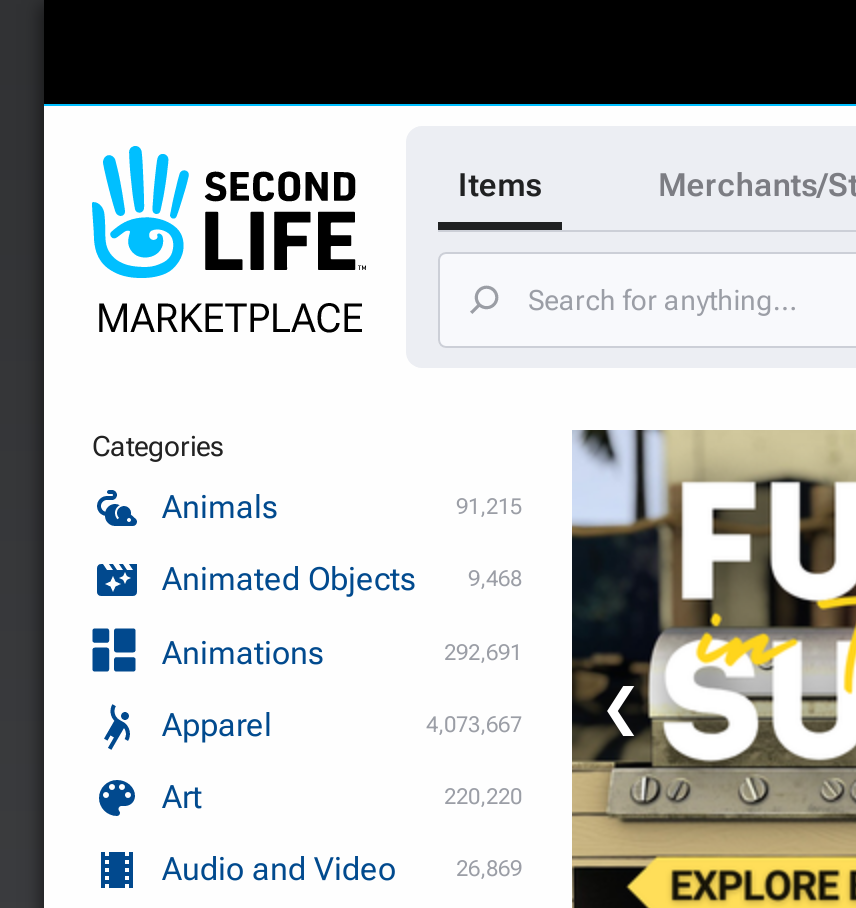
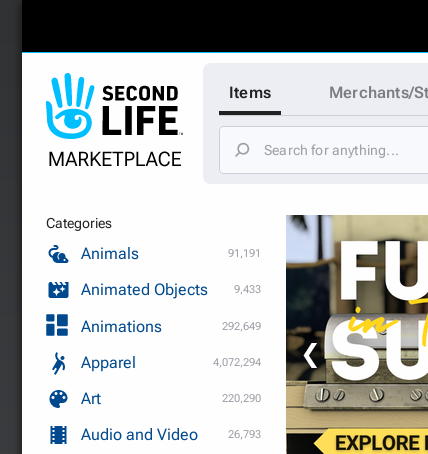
- 91,215
+ 91,191

- Animated Objects 9,468
+ Animated Objects 9,433

- 292,691
+ 292,649

- 4,073,667
+ 4,072,294

- 220,220
+ 220,290

- 26,869
+ 26,793
